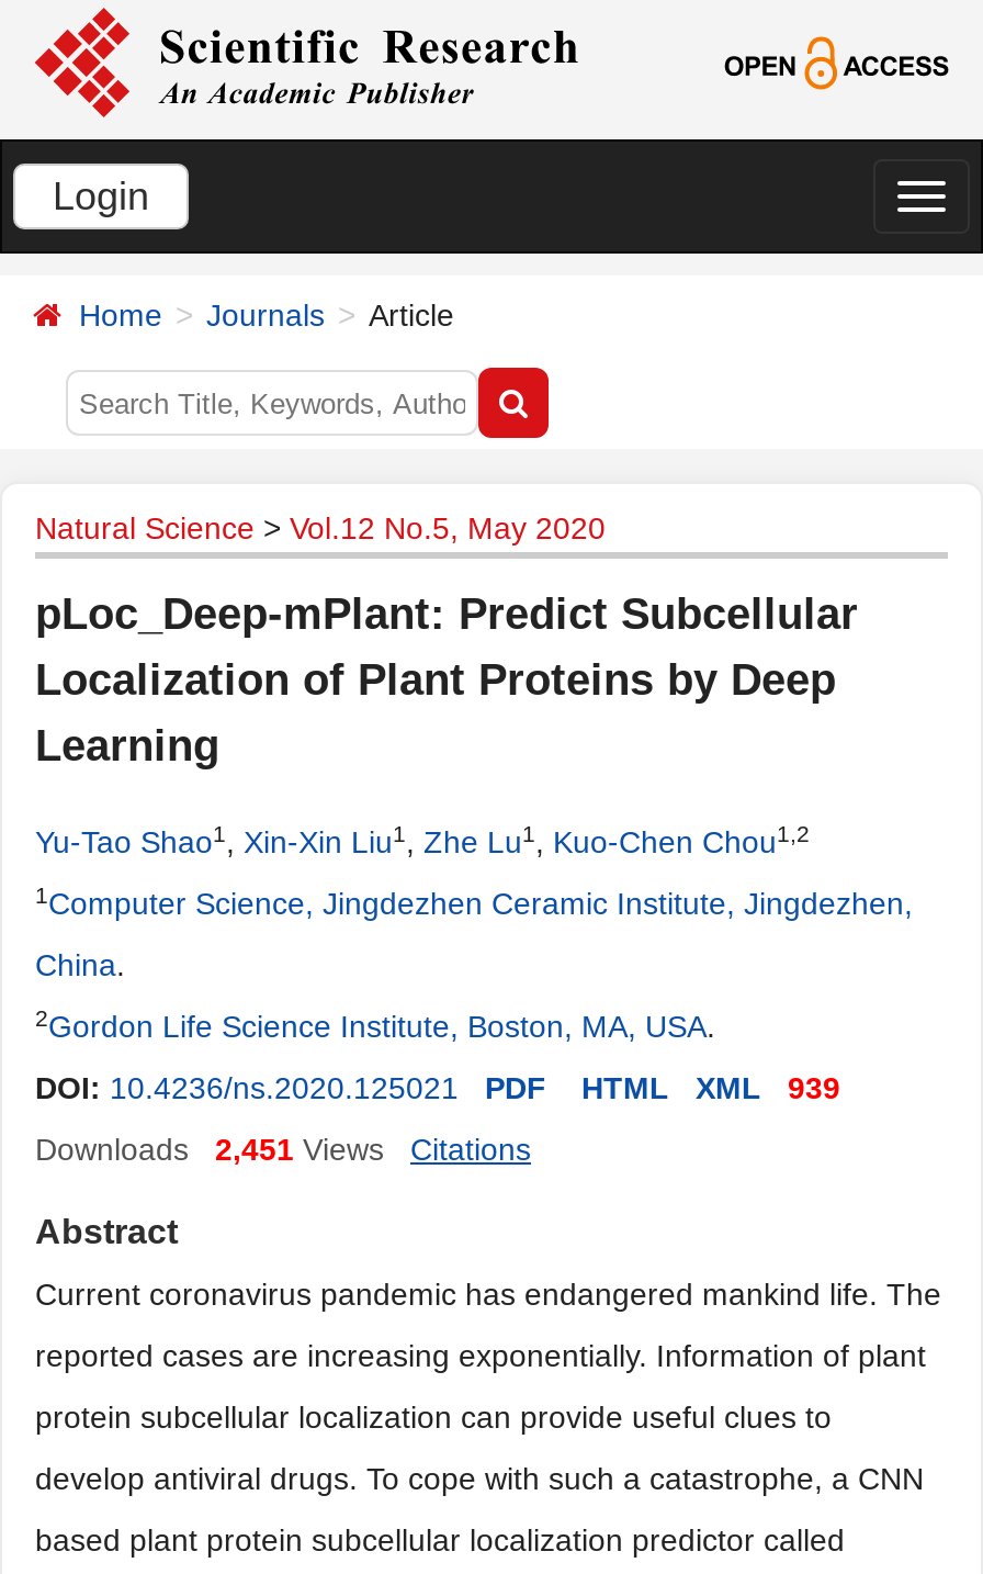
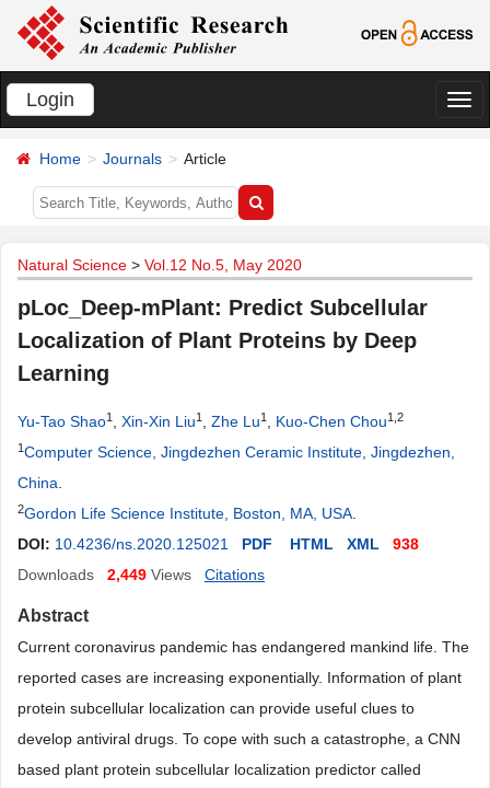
- DOI: 10.4236/ns.2020.125021 PDF HTML XML 939
+ DOI: 10.4236/ns.2020.125021 PDF HTML XML 938

- Downloads 2,451 Views
+ Downloads 2,449 Views
